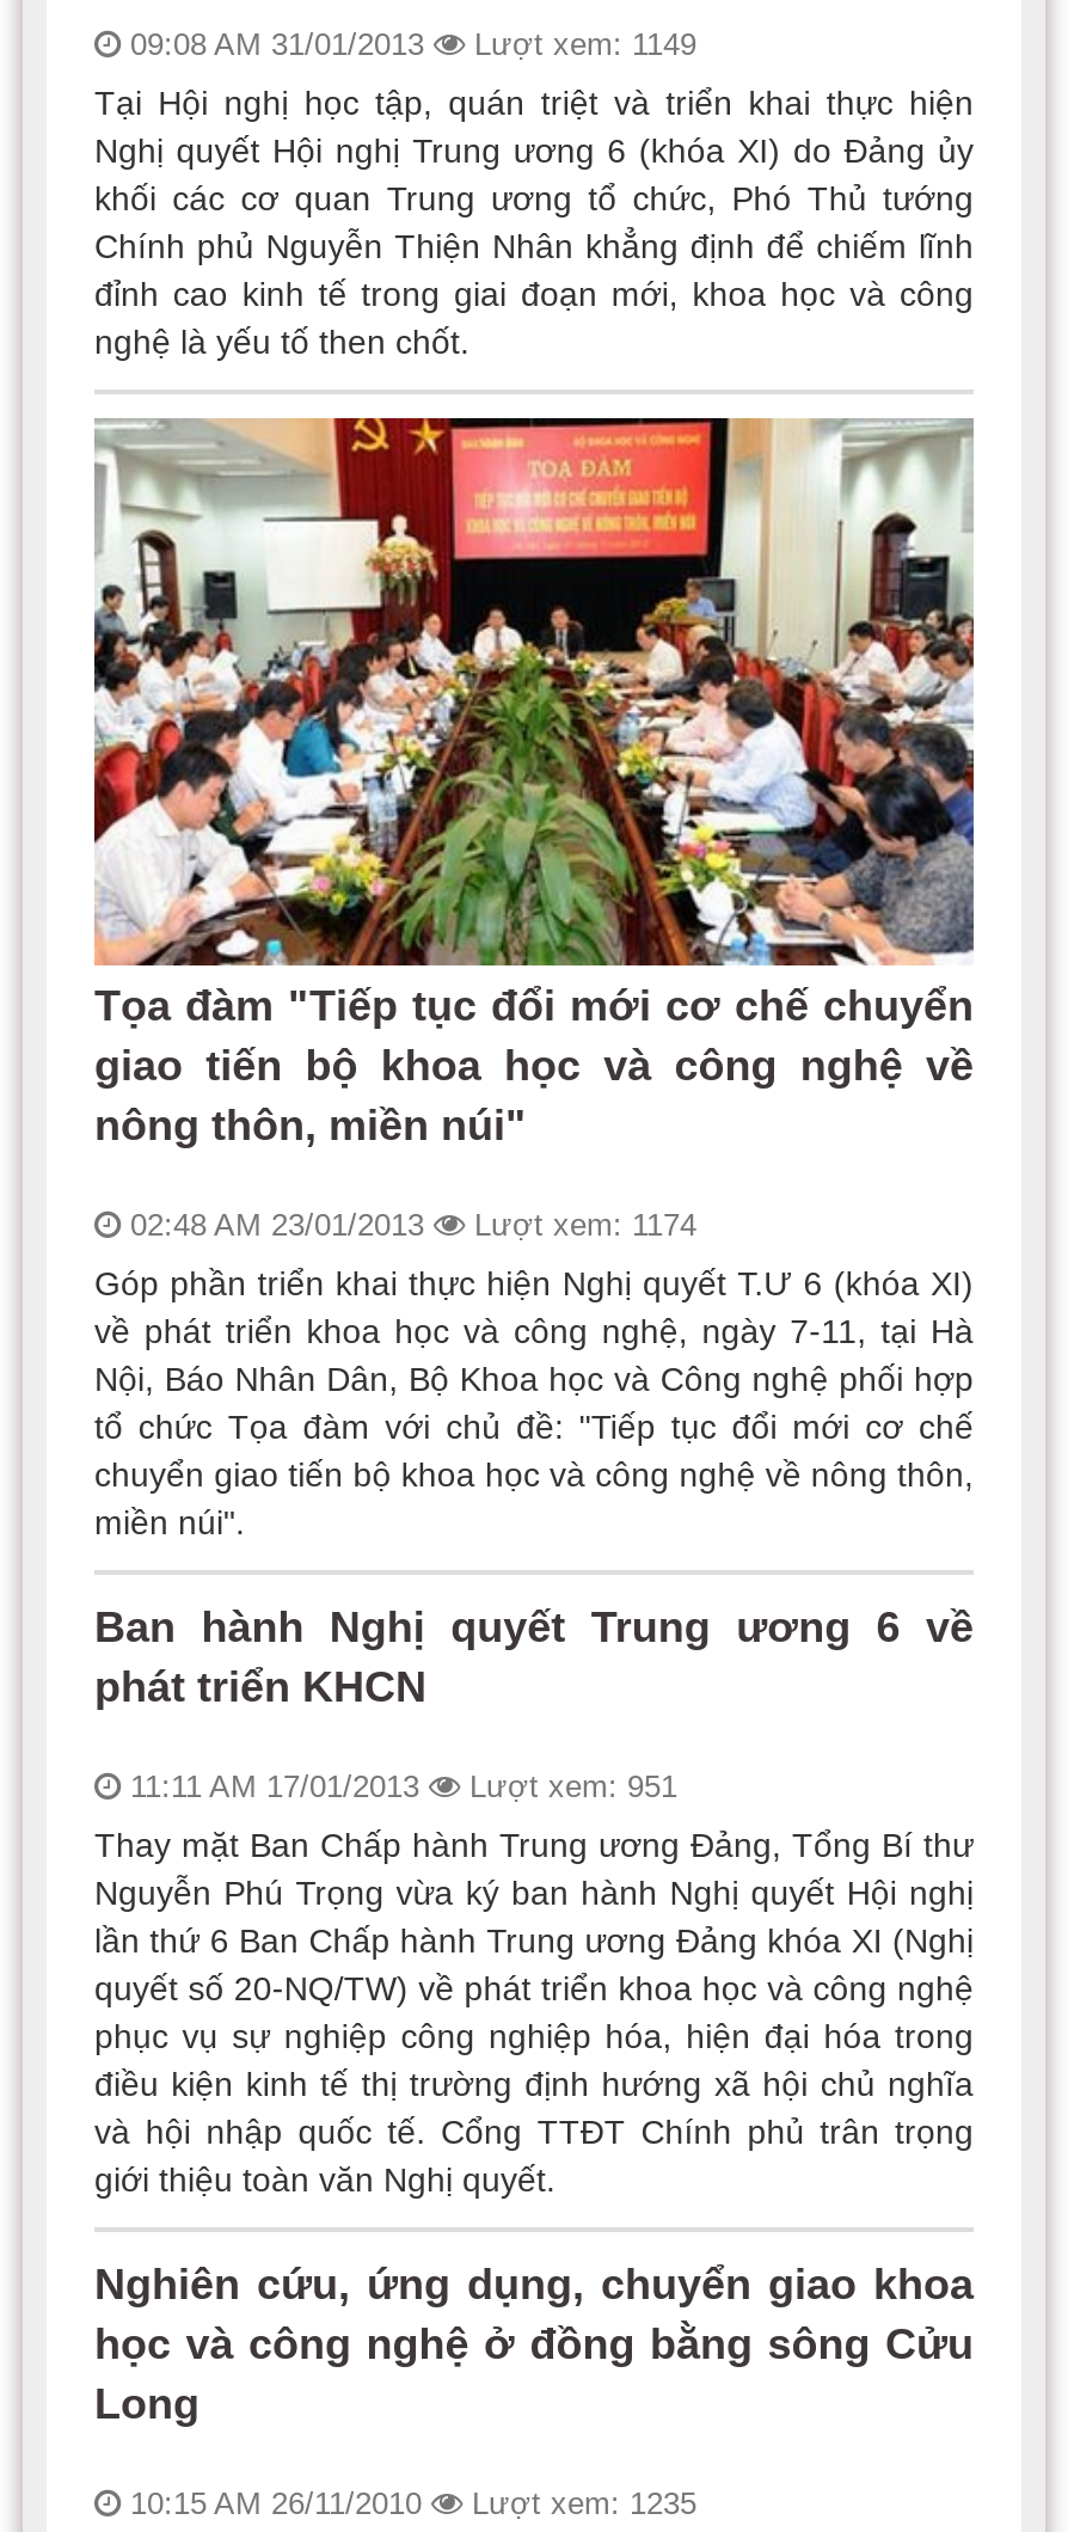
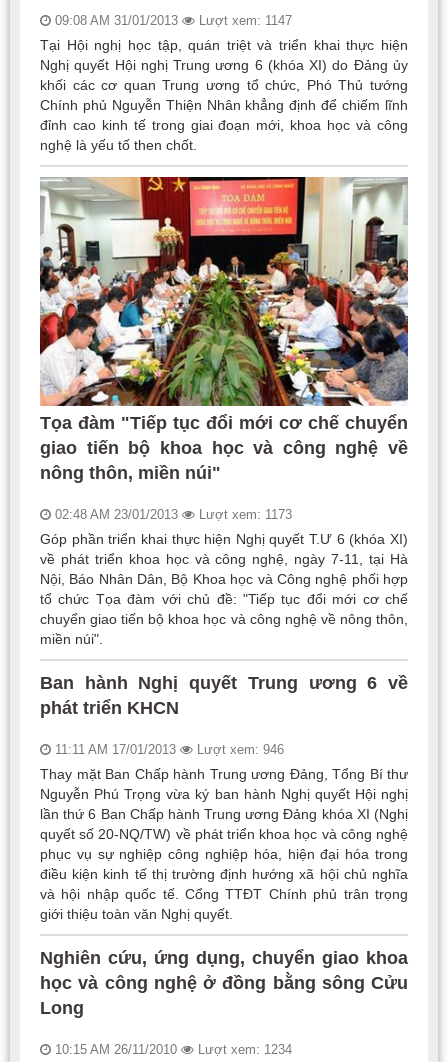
- 09:08 AM 31/01/2013 Lượt xem: 1149
+ 09:08 AM 31/01/2013 Lượt xem: 1147

- 02:48 AM 23/01/2013 Lượt xem: 1174
+ 02:48 AM 23/01/2013 Lượt xem: 1173

- 11:11 AM 17/01/2013 Lượt xem: 951
+ 11:11 AM 17/01/2013 Lượt xem: 946

- 10:15 AM 26/11/2010 Lượt xem: 1235
+ 10:15 AM 26/11/2010 Lượt xem: 1234
